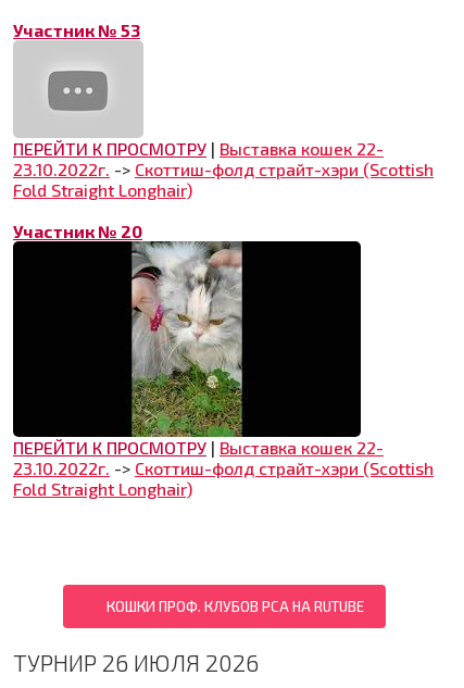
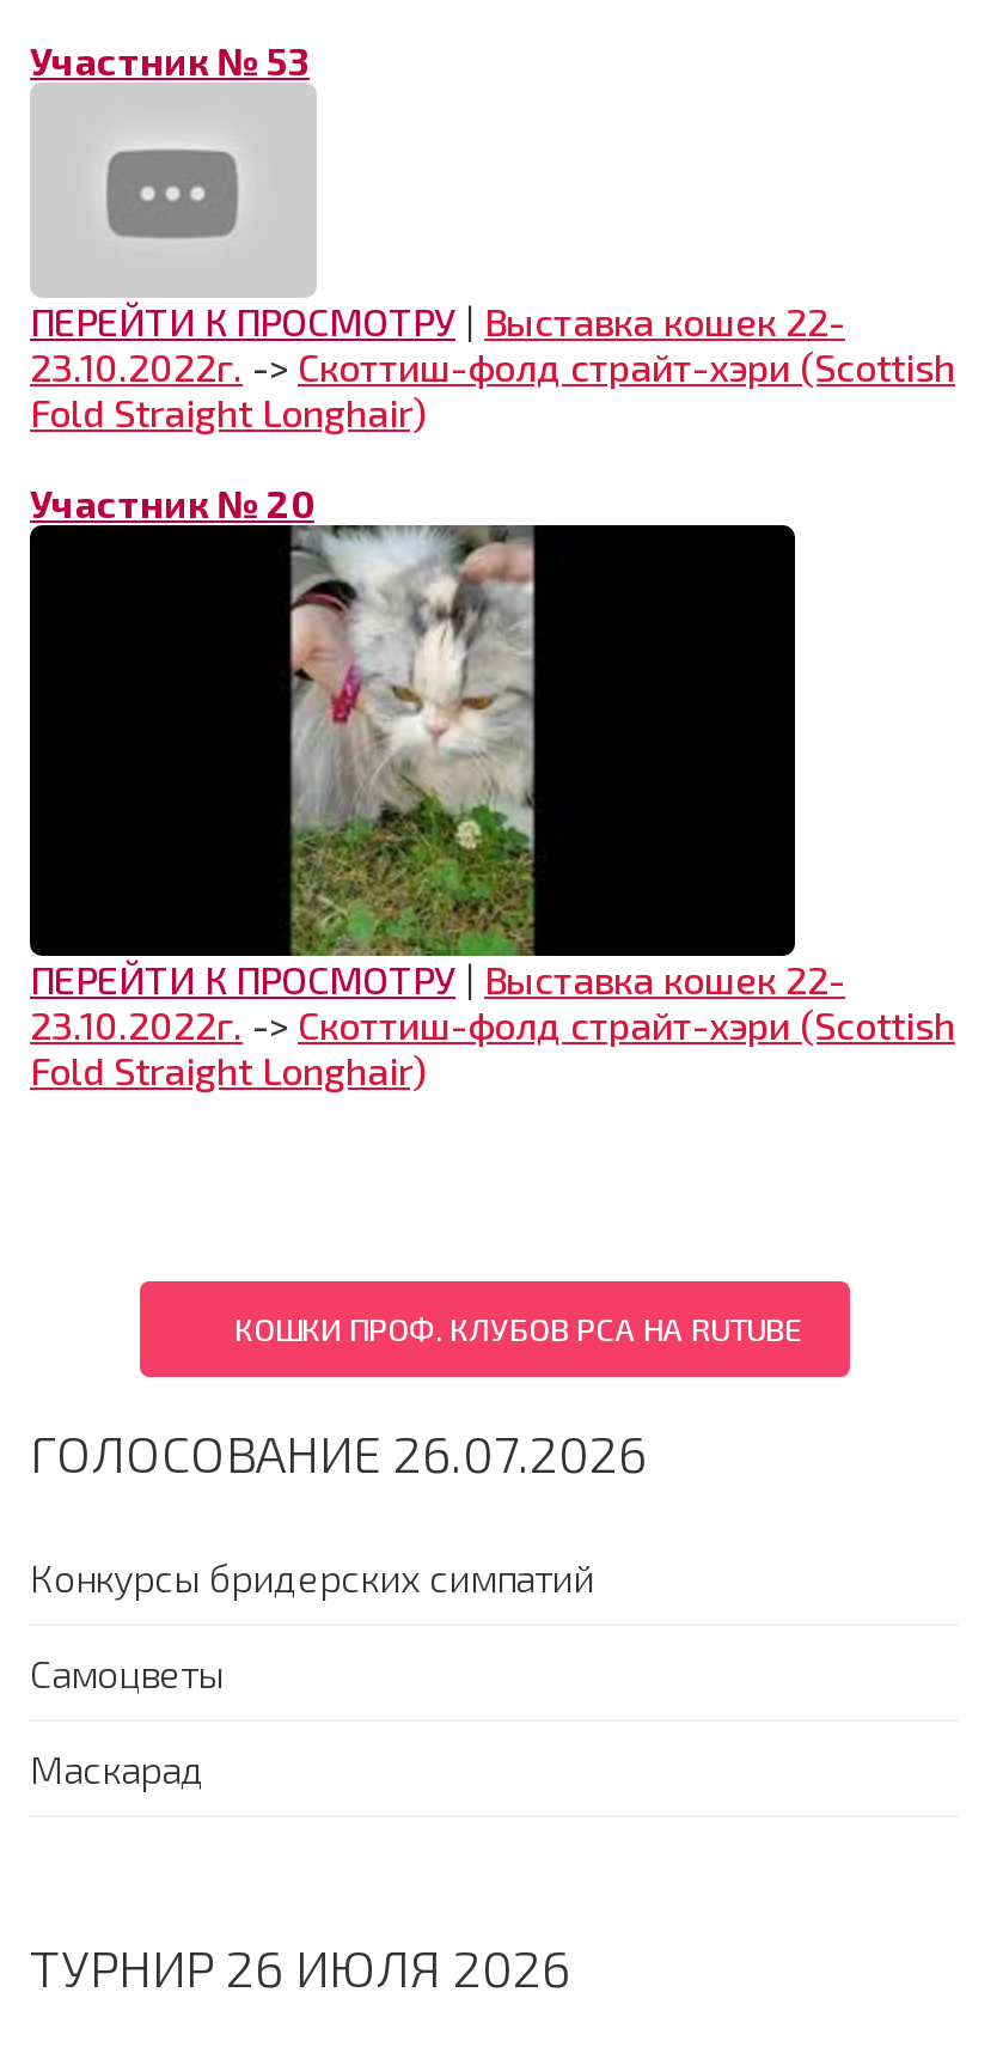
+ ГОЛОСОВАНИЕ 26.07.2026
+ Конкурсы бридерских симпатий
+ Самоцветы
+ Маскарад
